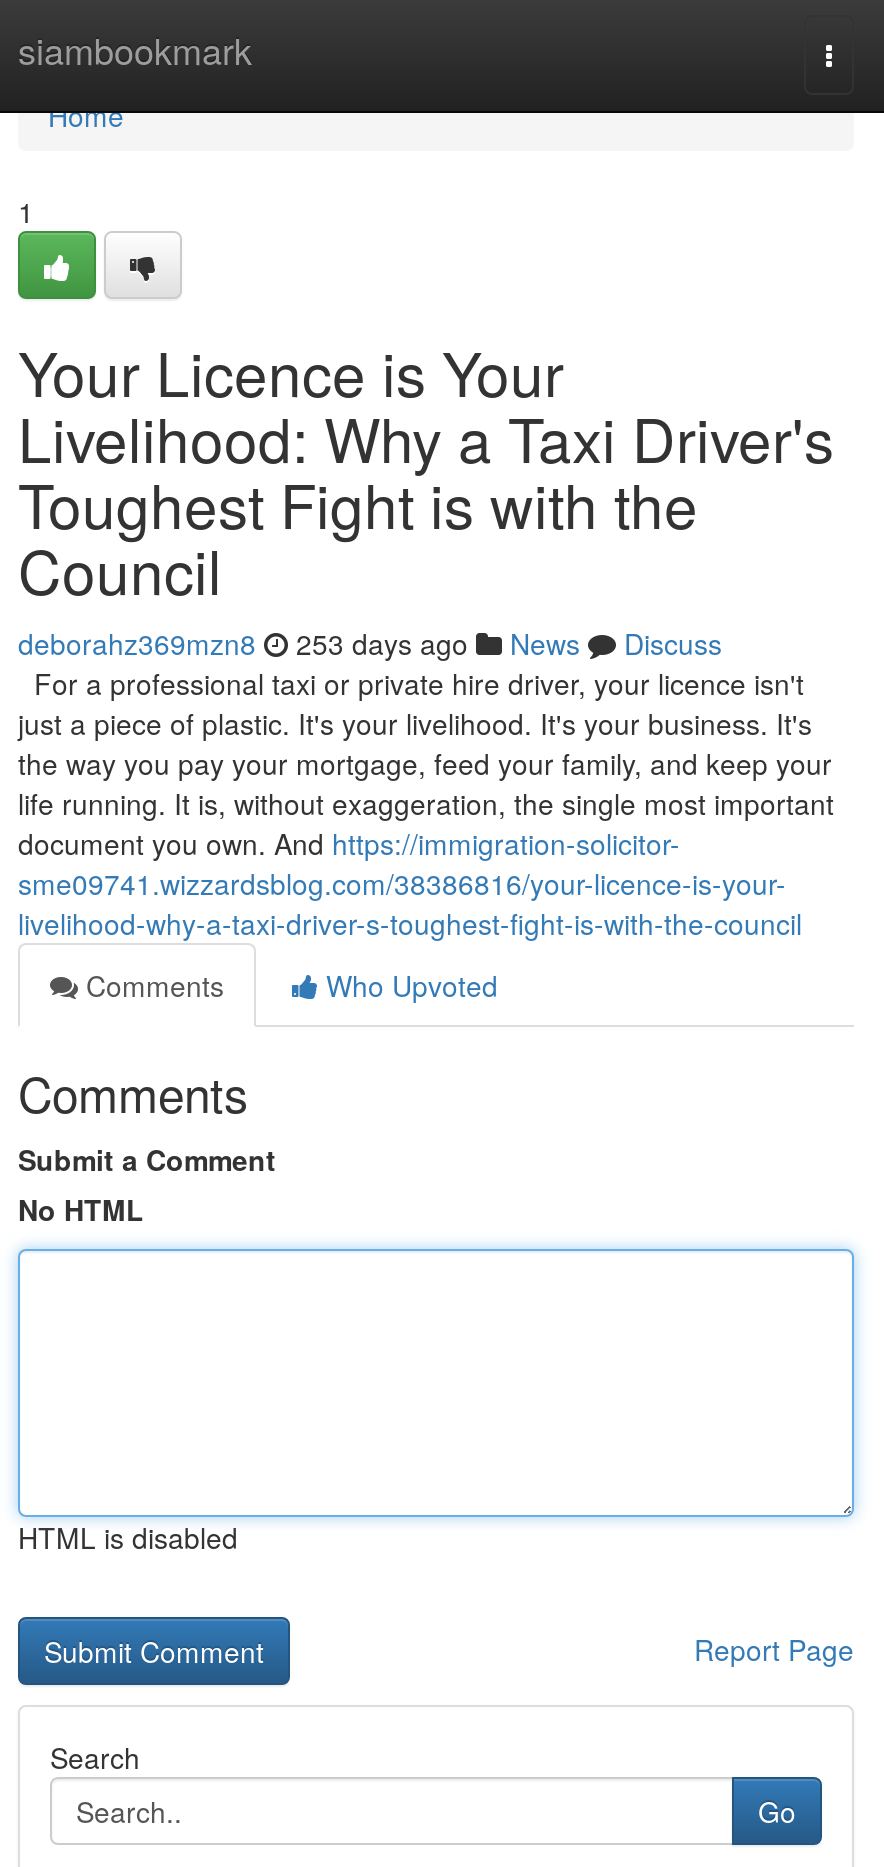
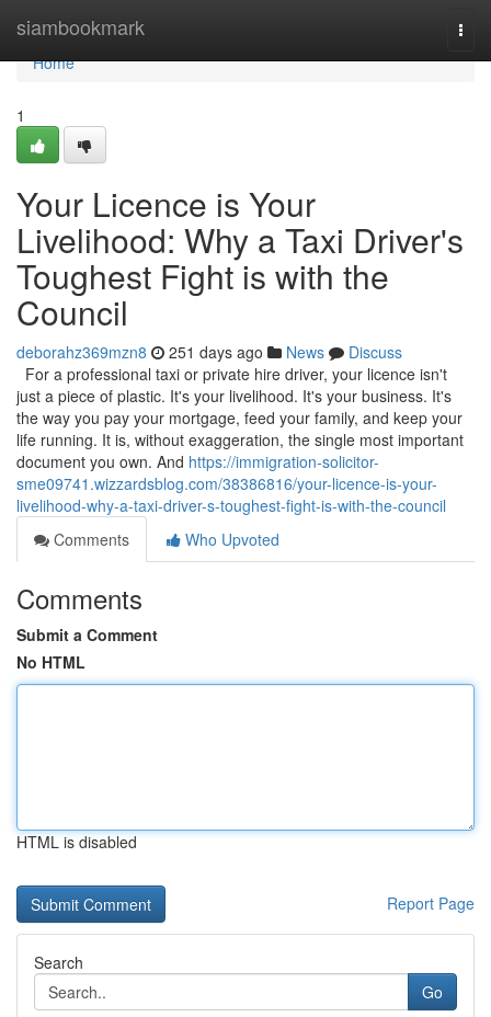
- deborahz369mzn8 253 days ago News Discuss
+ deborahz369mzn8 251 days ago News Discuss
